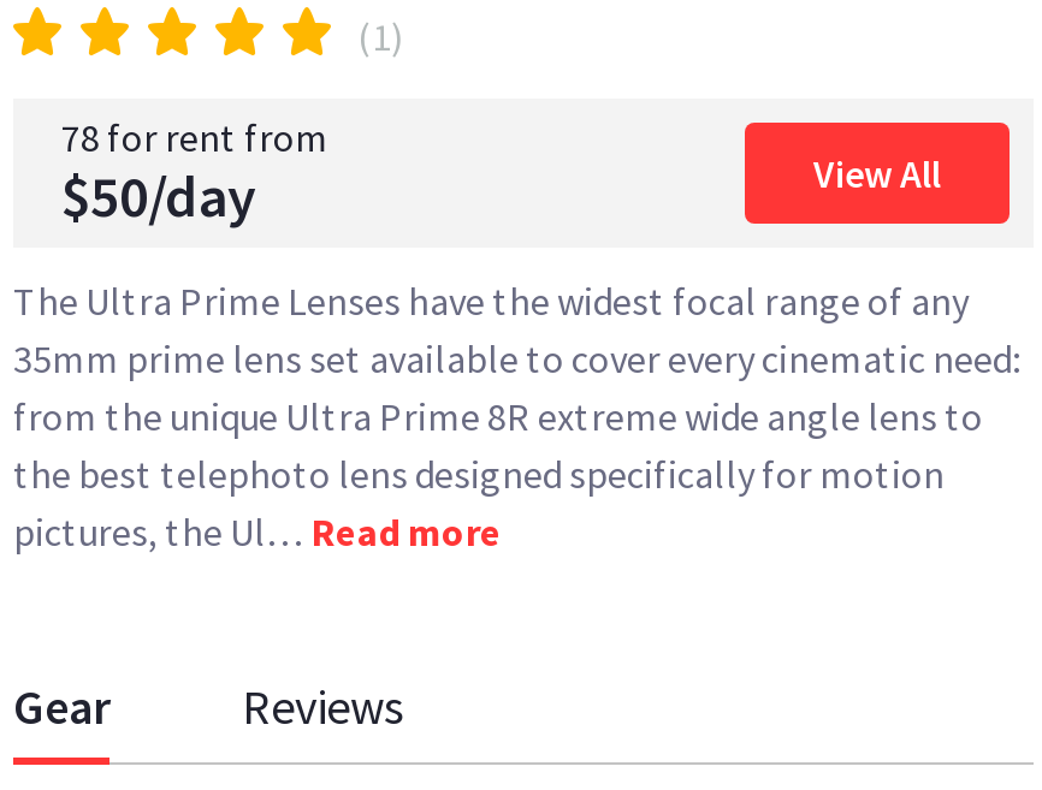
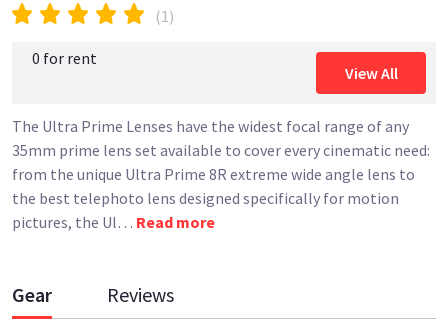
- 78 for rent from
- $50/day
+ 0 for rent
